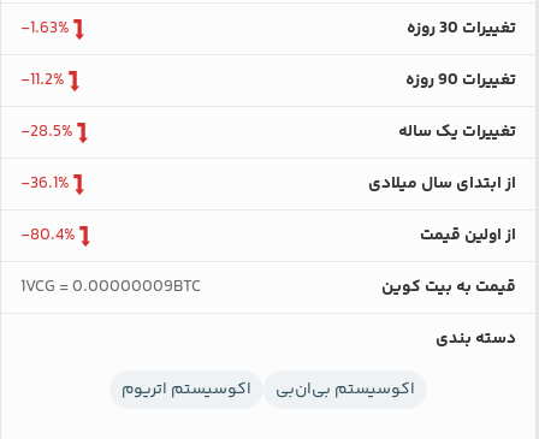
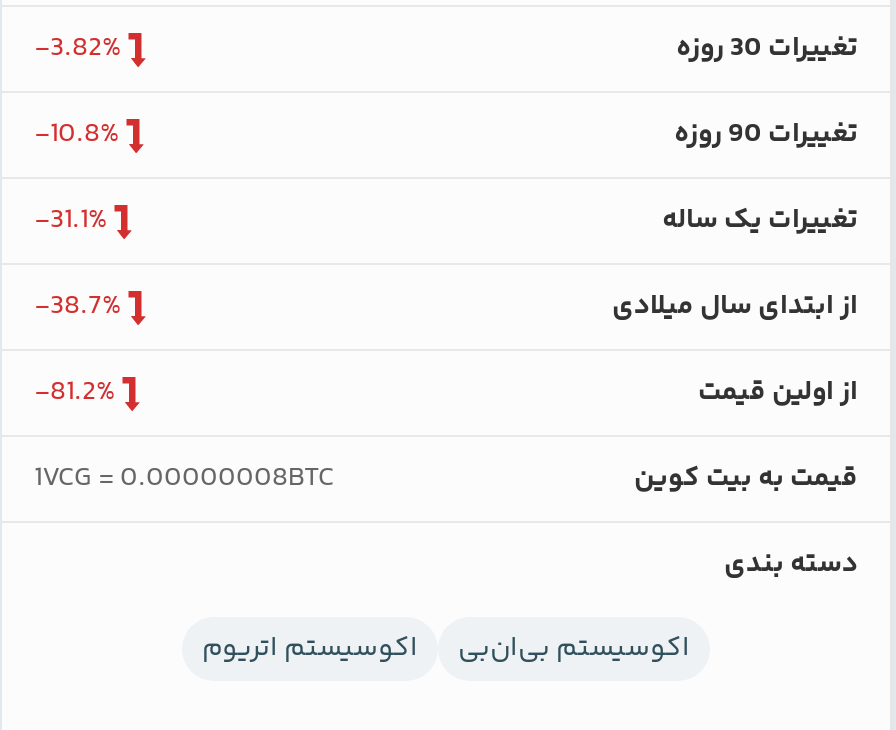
- -1.63%
+ -3.82%

- -11.2%
+ -10.8%

- -28.5%
+ -31.1%

- -36.1%
+ -38.7%

- -80.4%
+ -81.2%

- 1VCG = 0.00000009BTC
+ 1VCG = 0.00000008BTC
